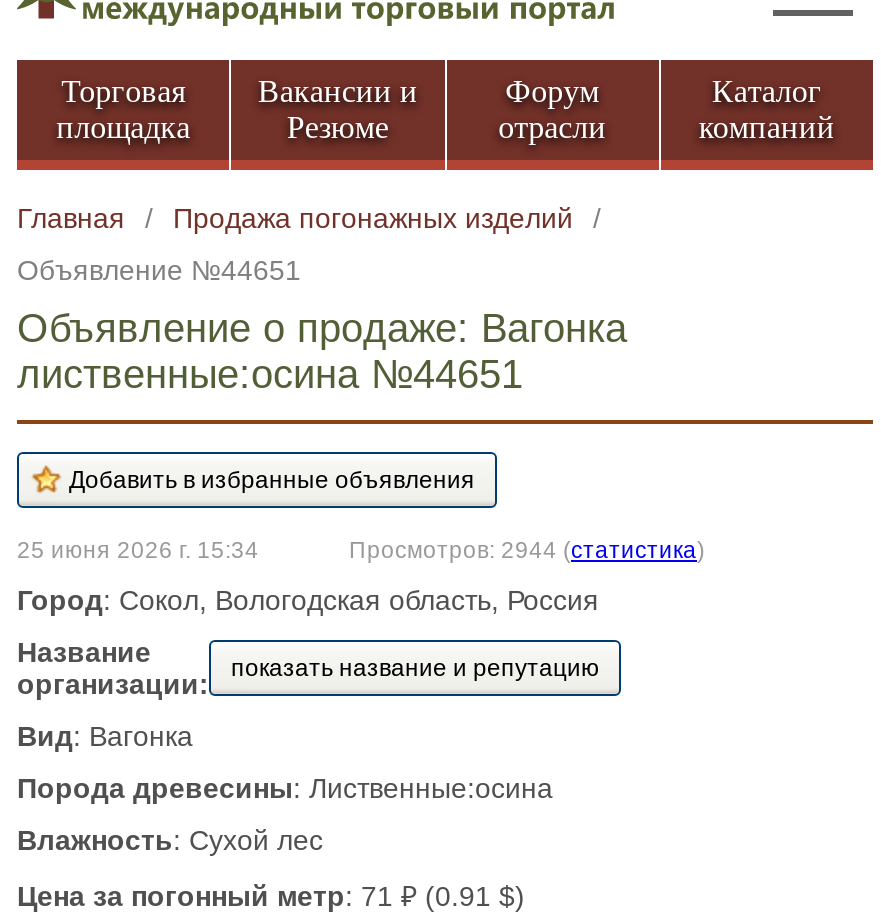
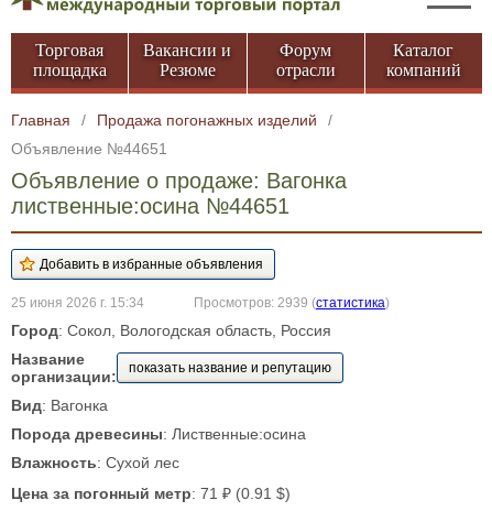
- Просмотров: 2944 (статистика)
+ Просмотров: 2939 (статистика)
